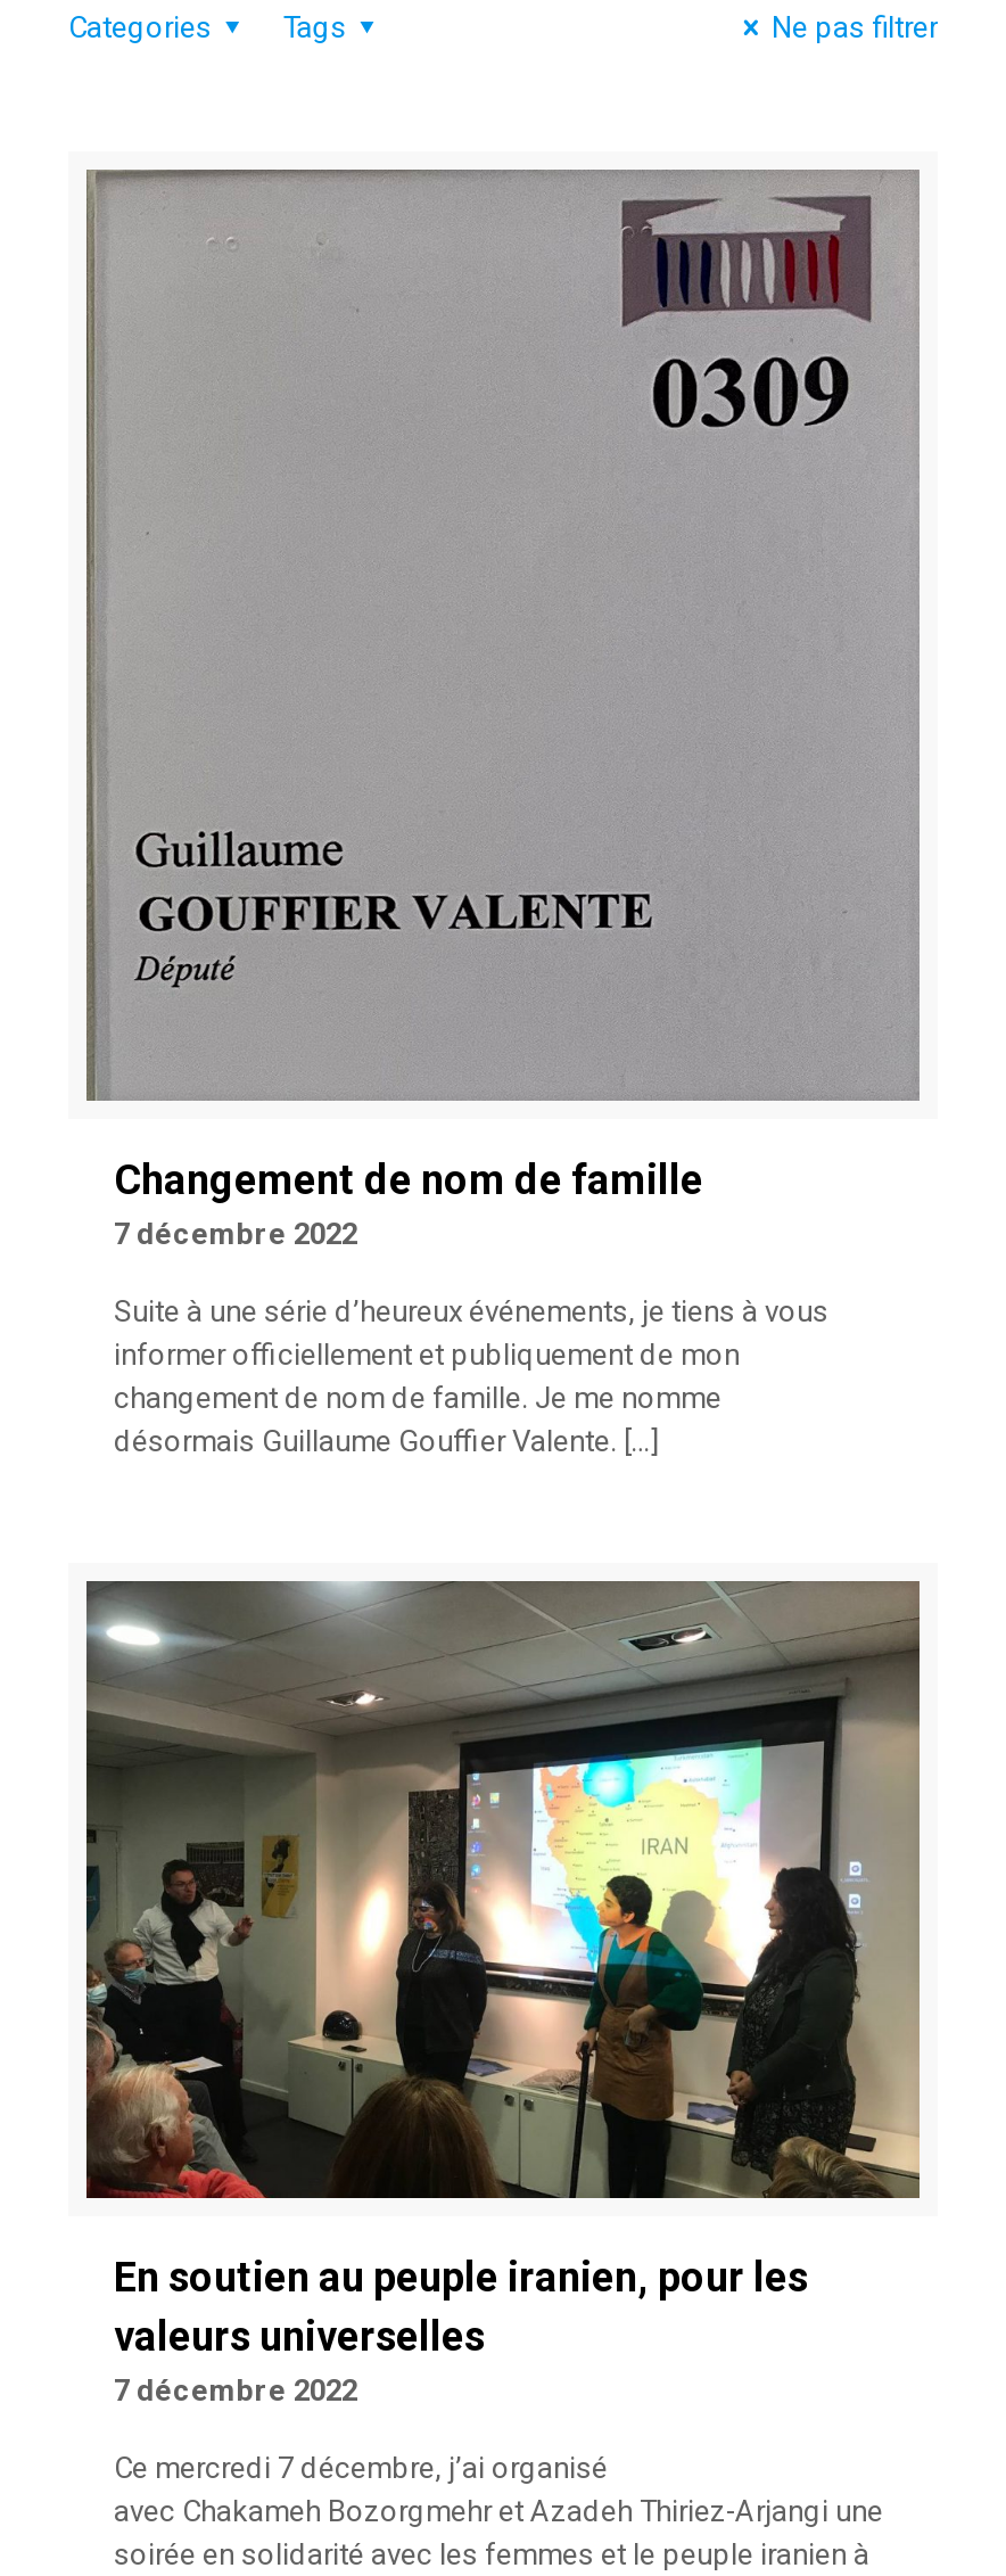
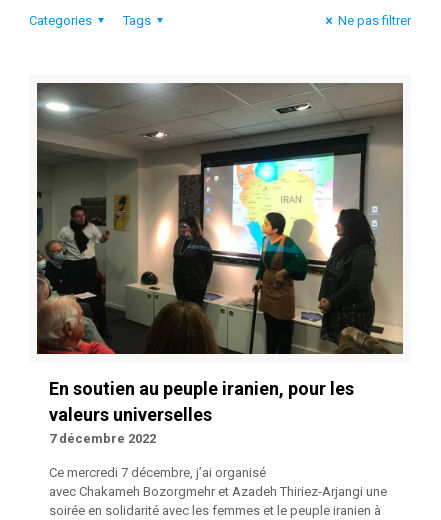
- [image]
- Changement de nom de famille
- 7 décembre 2022
- Suite à une série d’heureux événements, je tiens à vous
- informer officiellement et publiquement de mon
- changement de nom de famille. Je me nomme
- désormais Guillaume Gouffier Valente. […]
